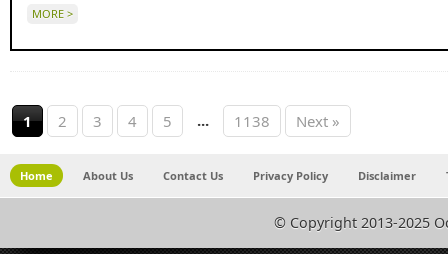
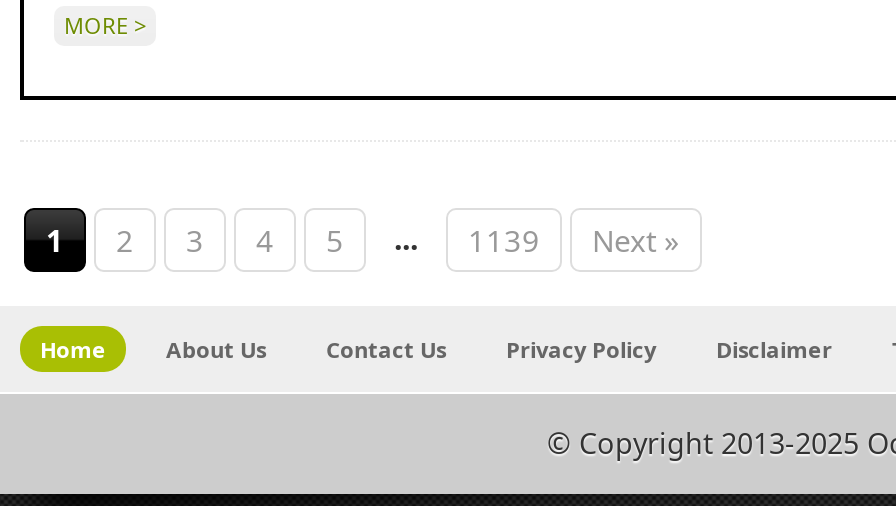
- 1138
+ 1139
